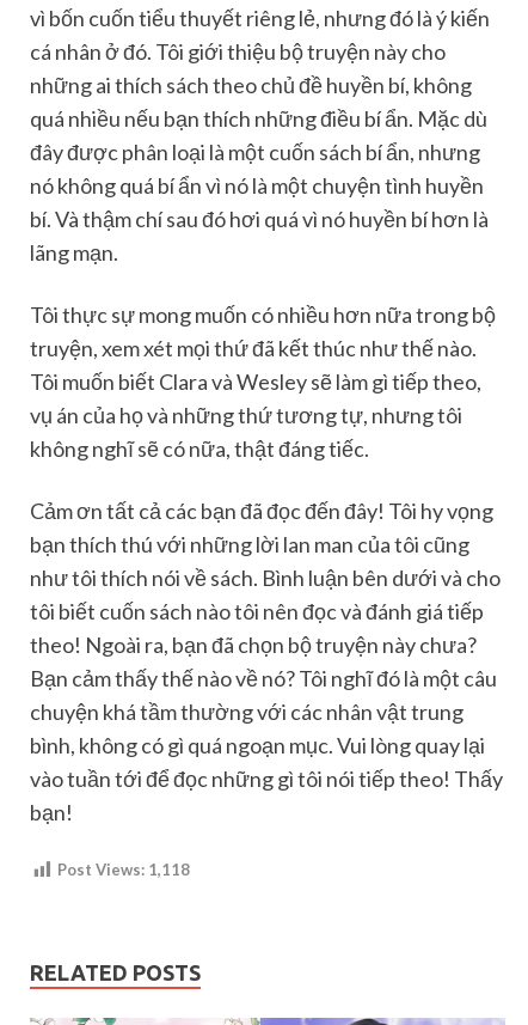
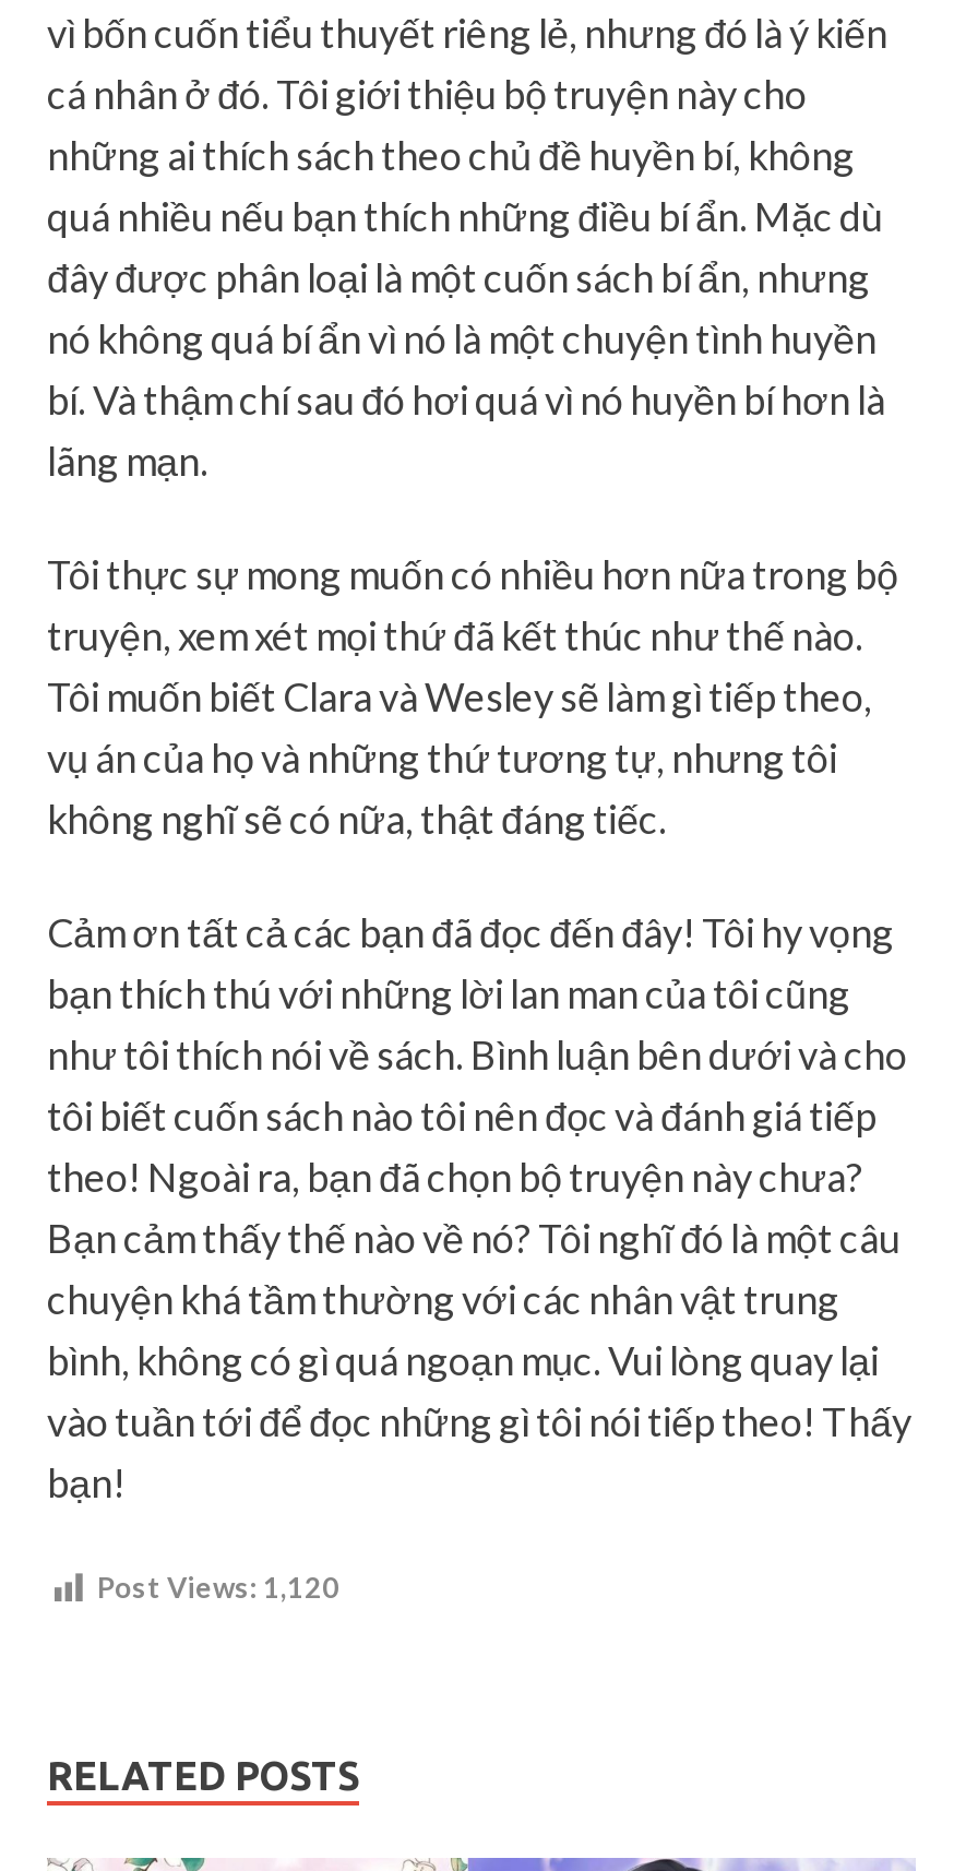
- Post Views: 1,118
+ Post Views: 1,120
